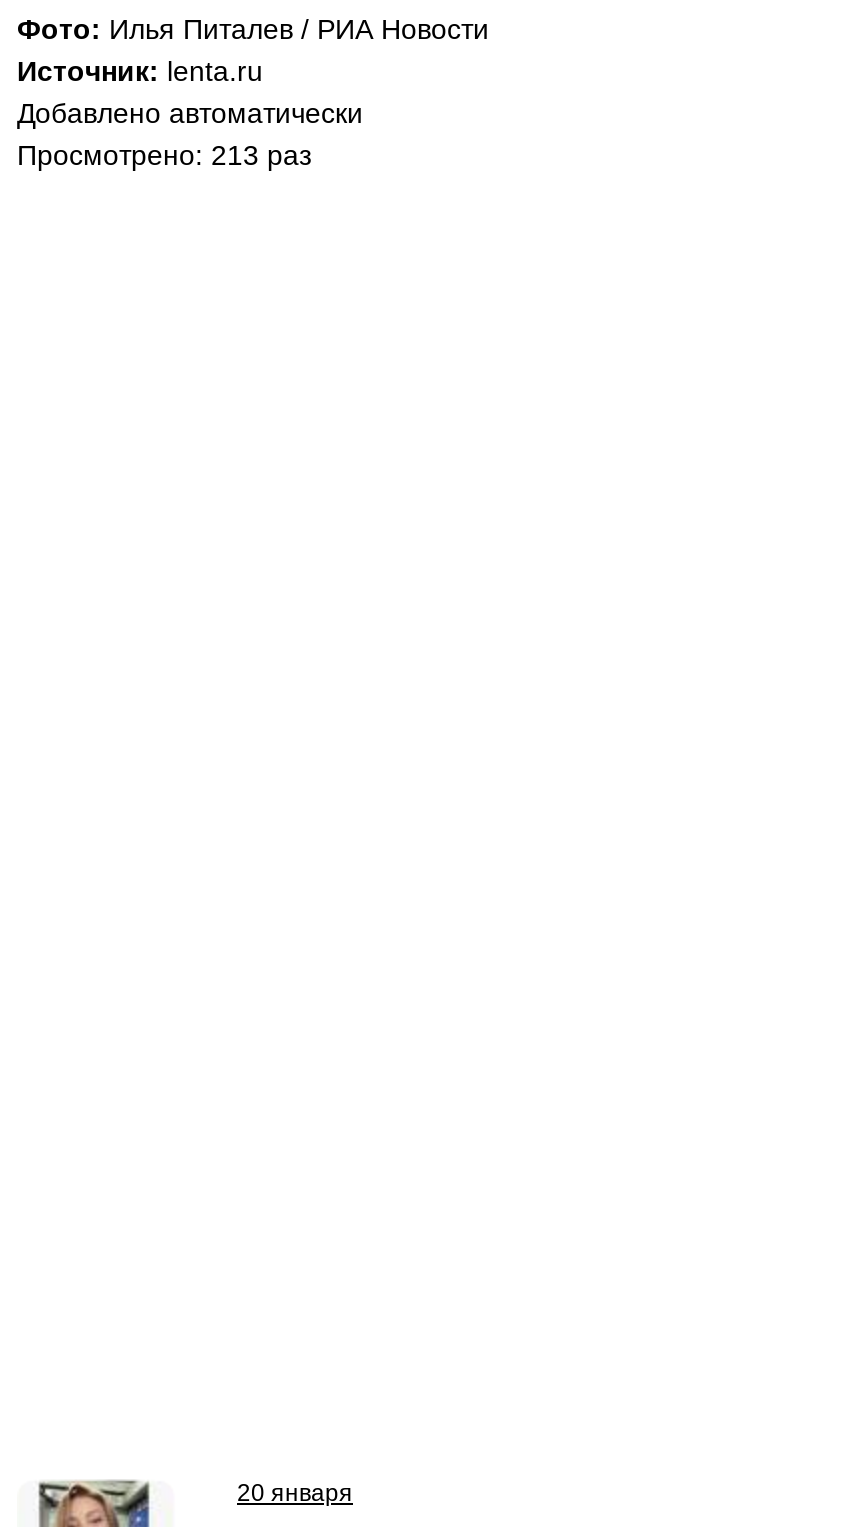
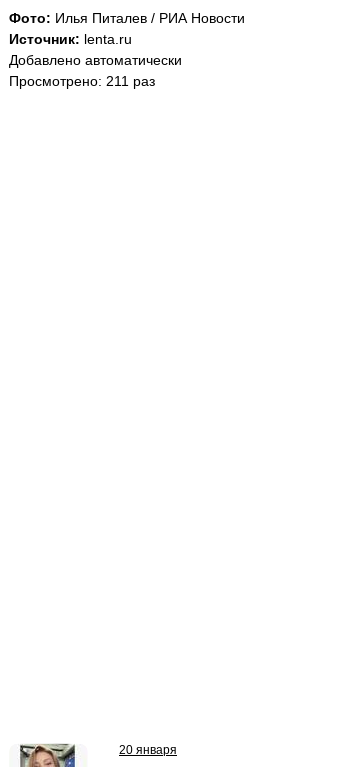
- Просмотрено: 213 раз
+ Просмотрено: 211 раз
